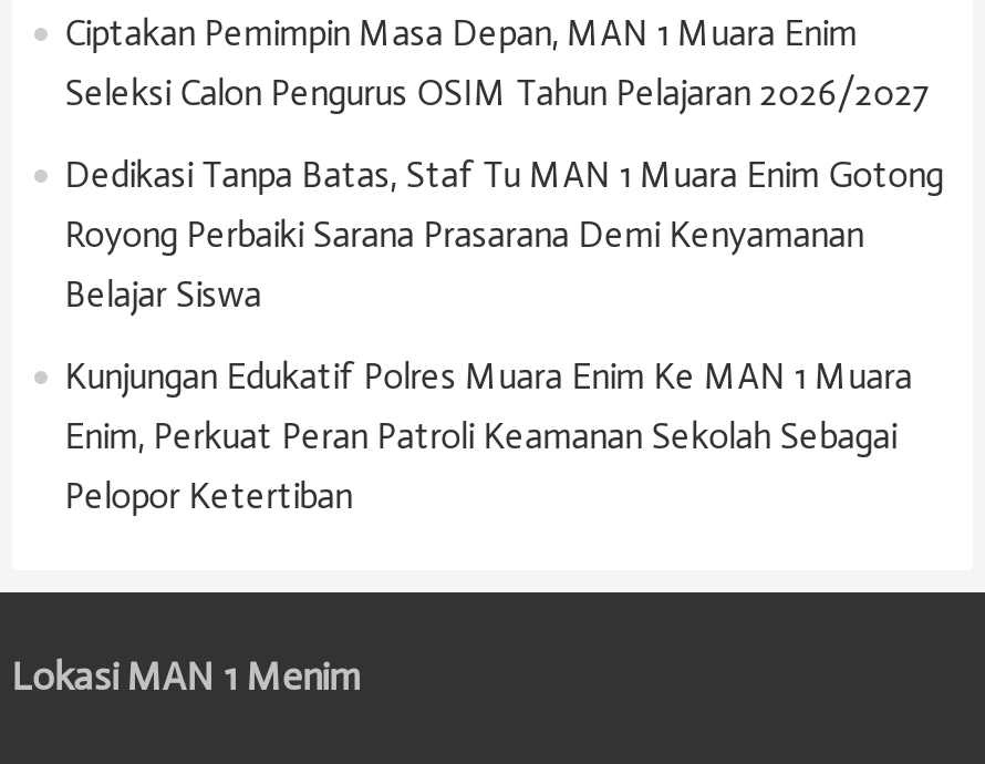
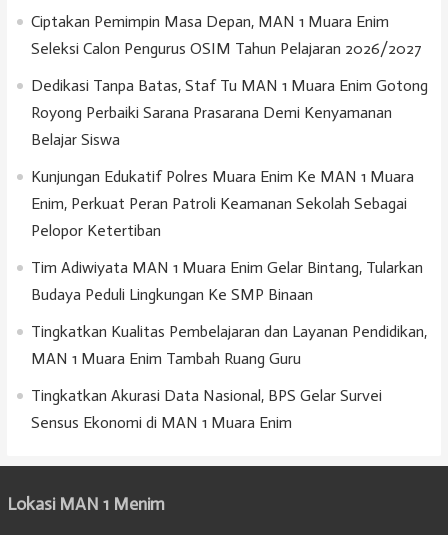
+ Tim Adiwiyata MAN 1 Muara Enim Gelar Bintang, Tularkan
+ Budaya Peduli Lingkungan Ke SMP Binaan
+ Tingkatkan Kualitas Pembelajaran dan Layanan Pendidikan,
+ MAN 1 Muara Enim Tambah Ruang Guru
+ Tingkatkan Akurasi Data Nasional, BPS Gelar Survei
+ Sensus Ekonomi di MAN 1 Muara Enim
